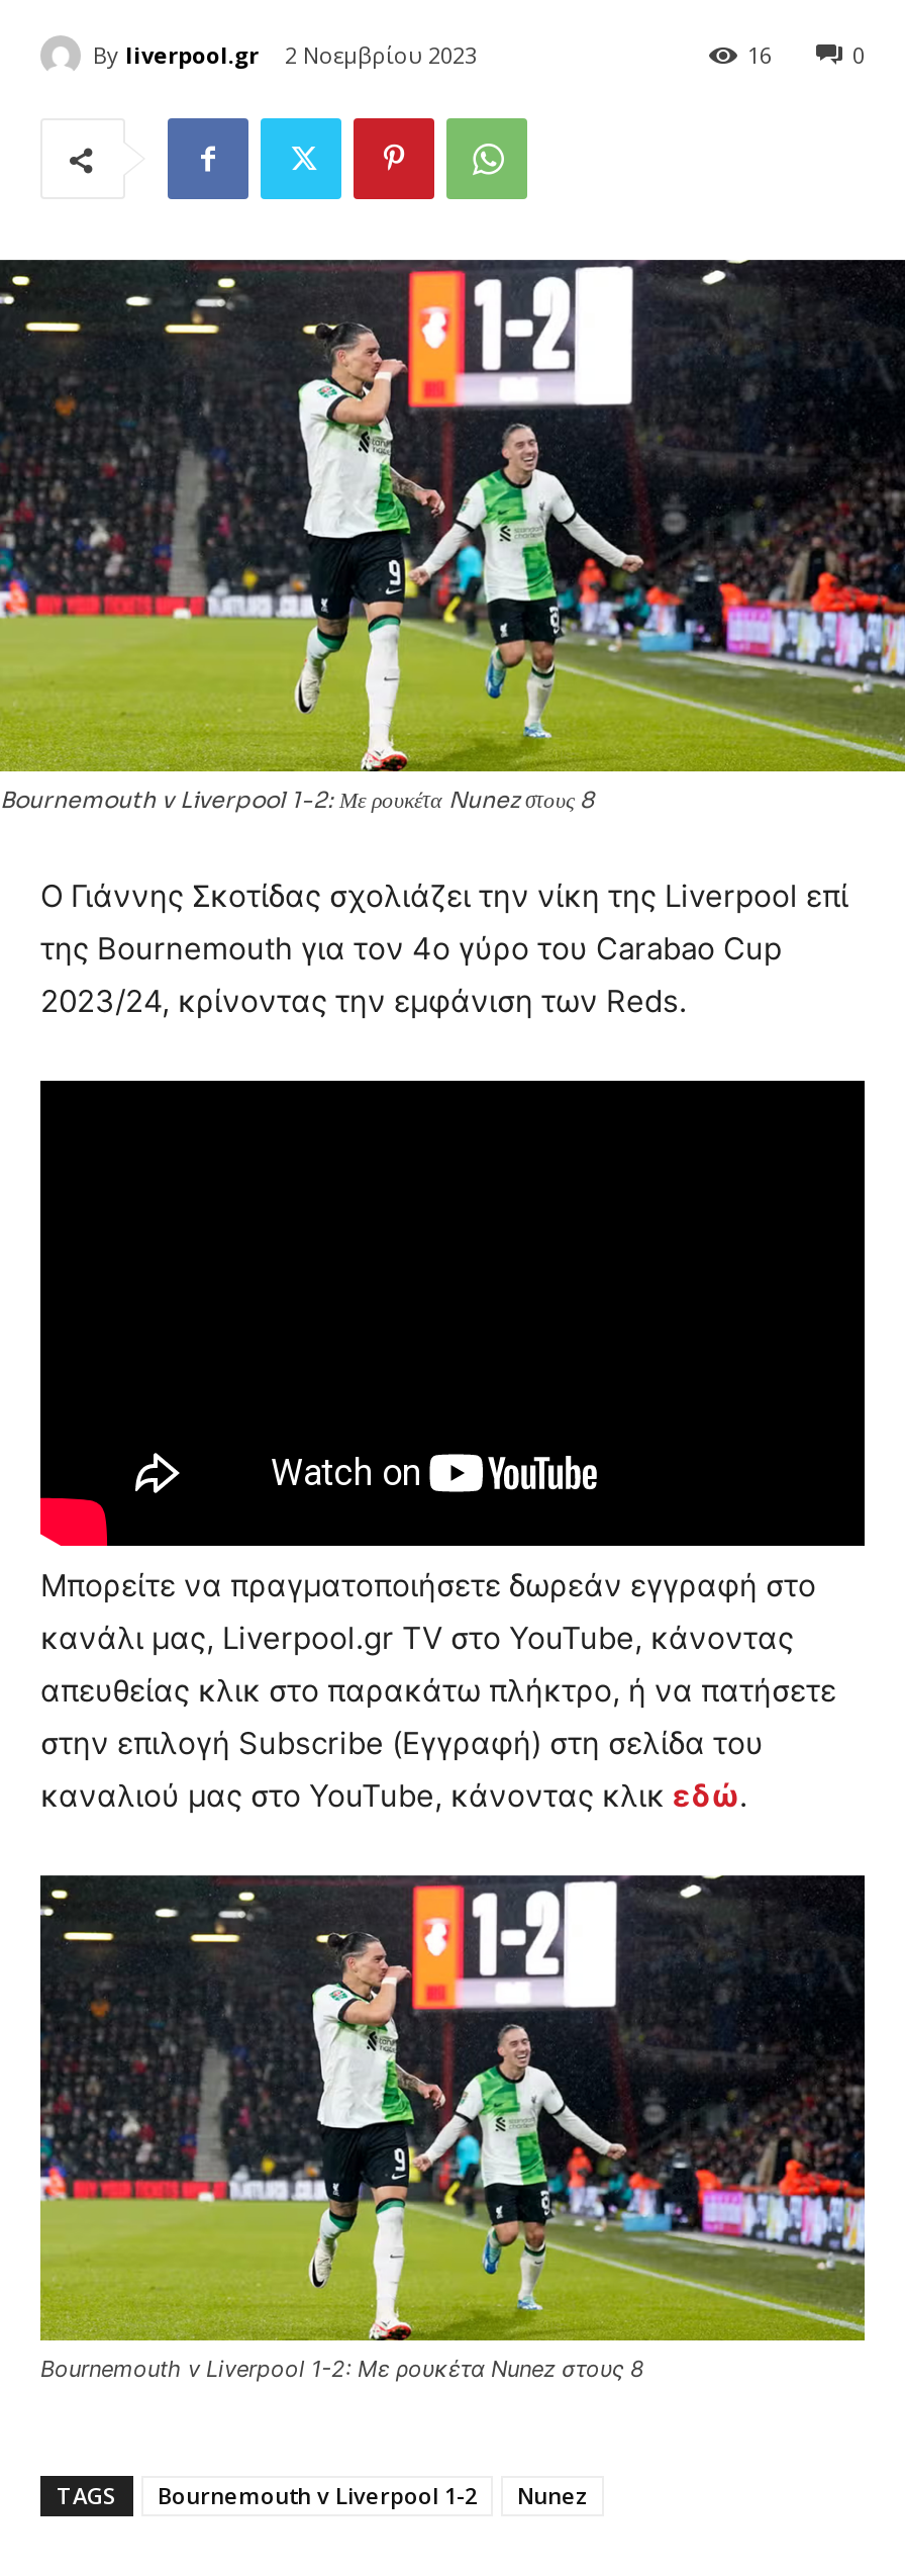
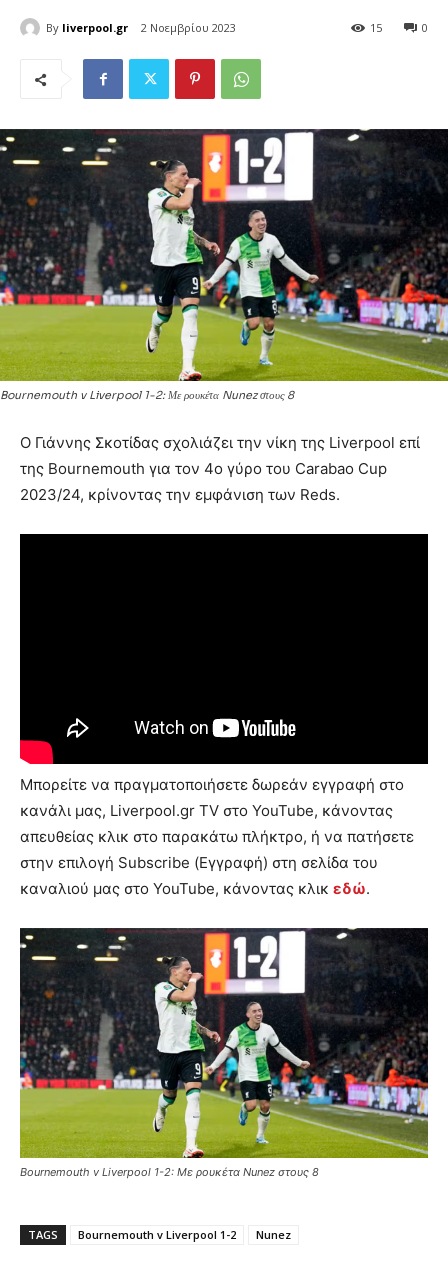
- 16
+ 15
